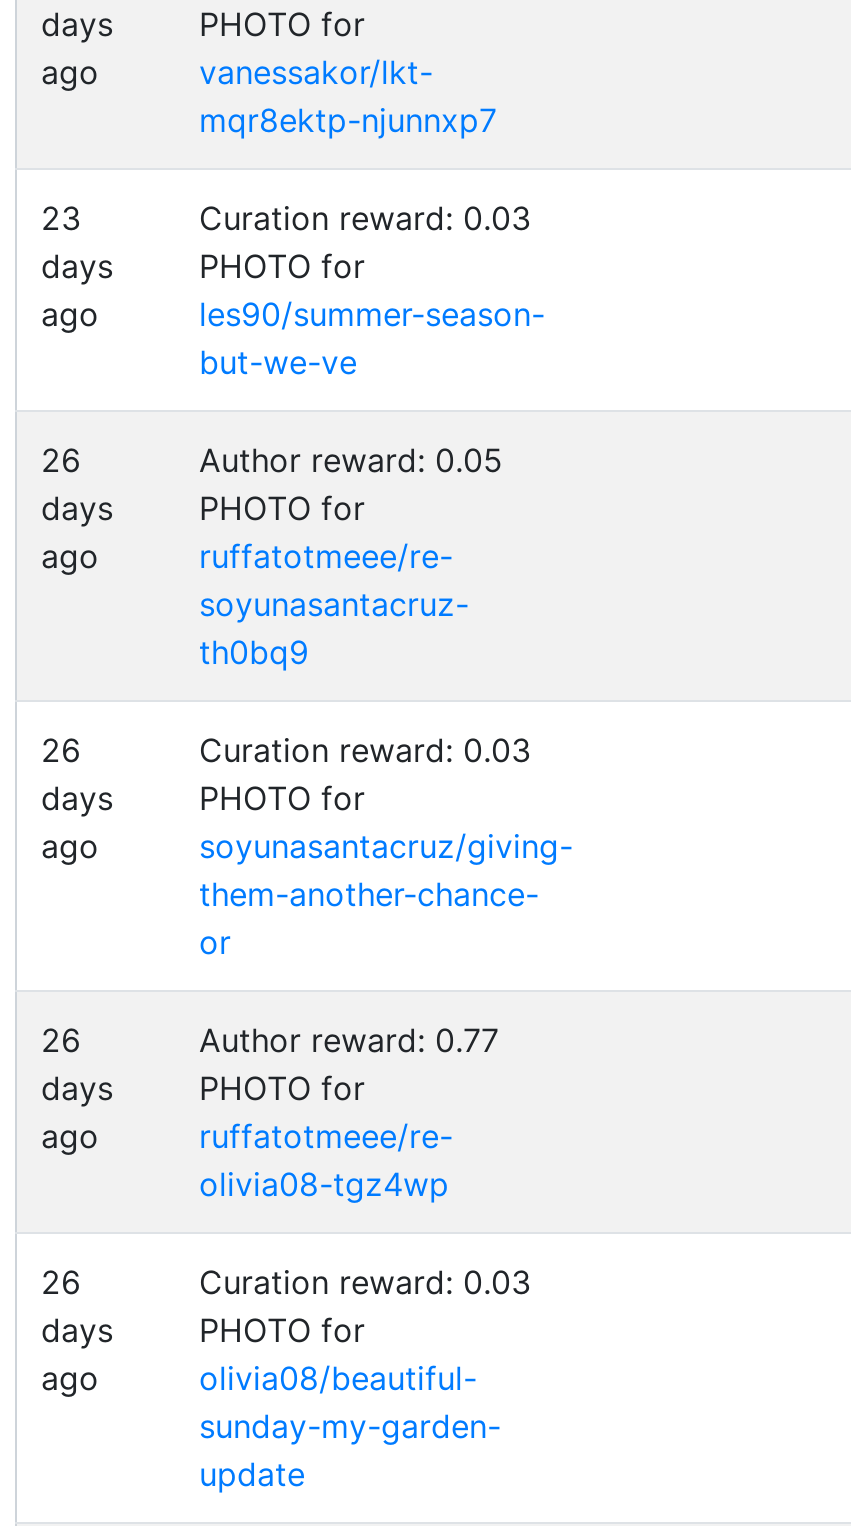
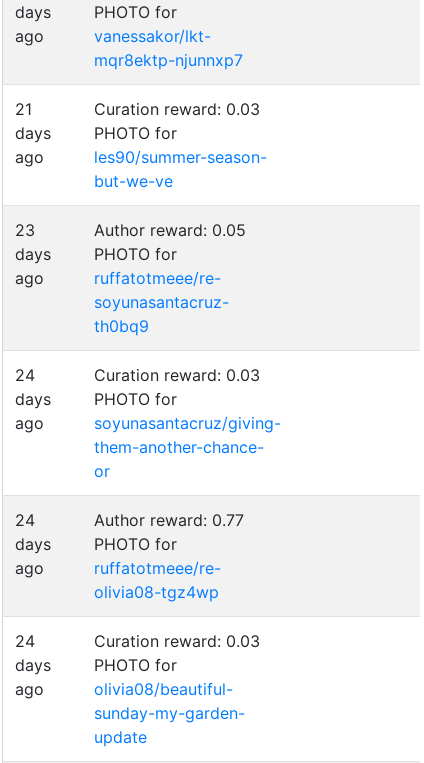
- 23
+ 21

- 26
+ 23

- 26
+ 24

- 26
+ 24

- 26
+ 24
